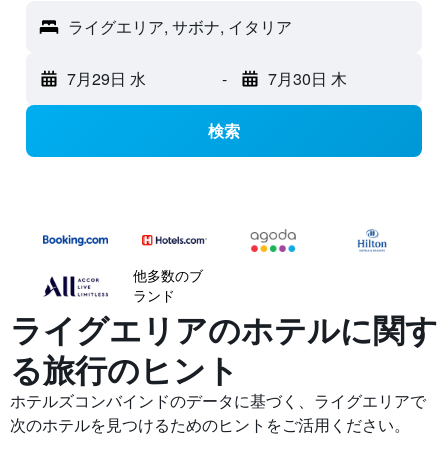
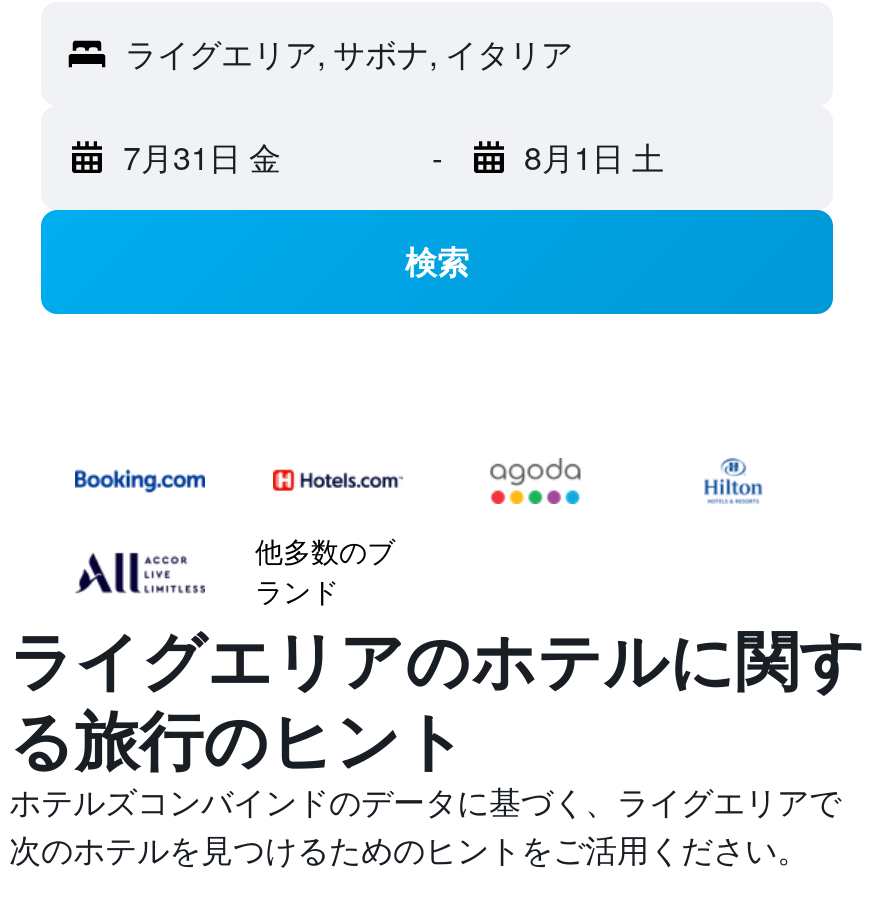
- 7月29日 水
+ 7月31日 金

- 7月30日 木
+ 8月1日 土
